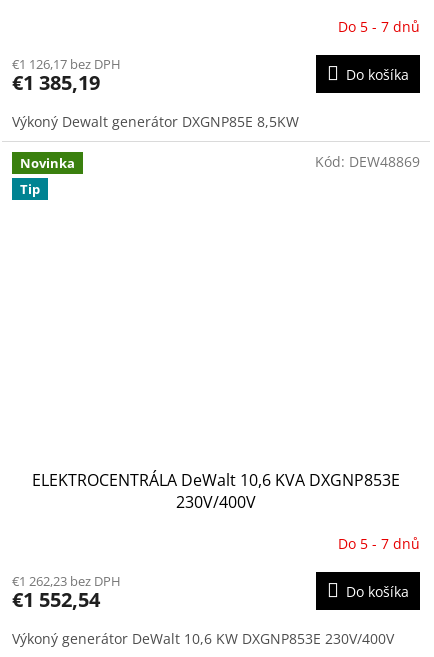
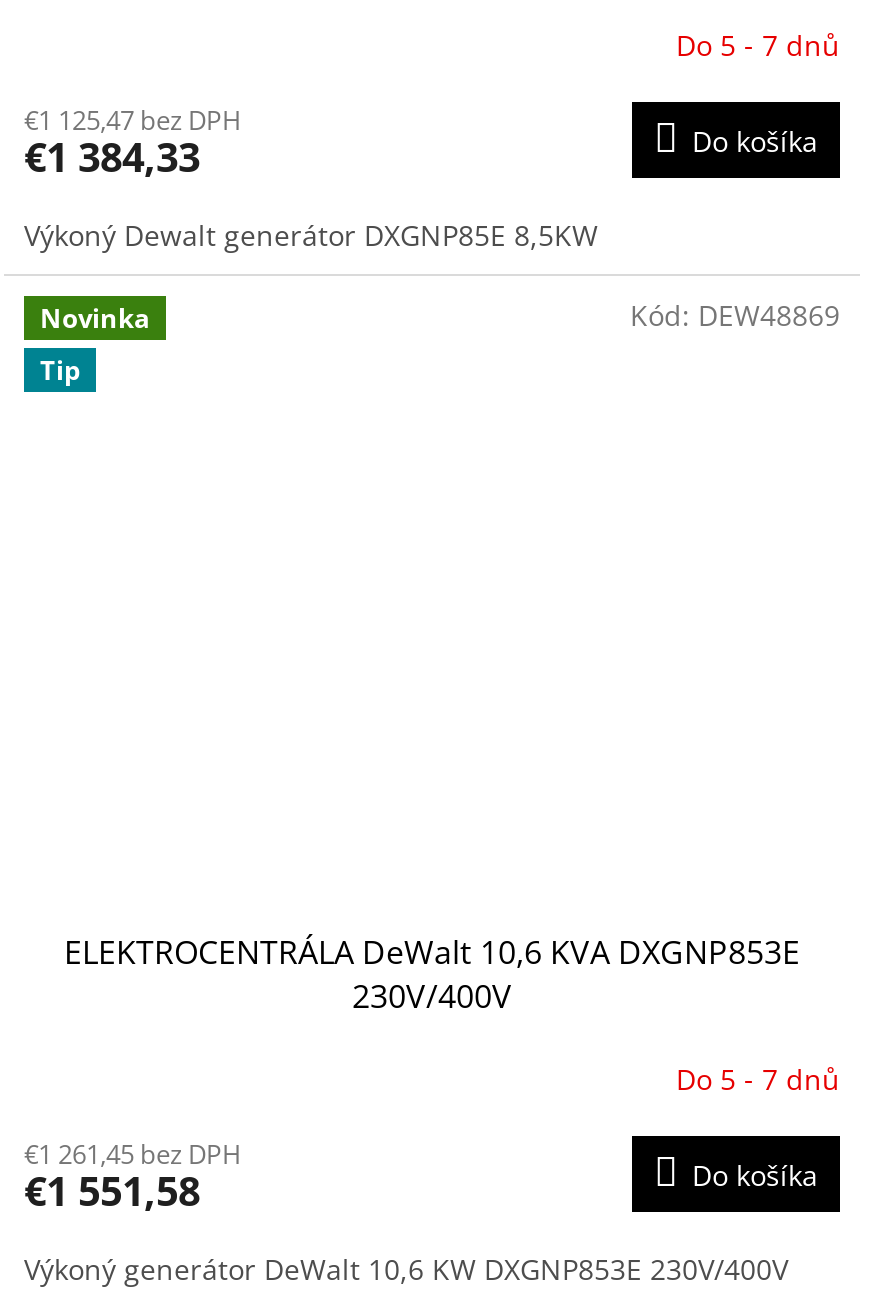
- €1 126,17 bez DPH
+ €1 125,47 bez DPH

- €1 385,19
+ €1 384,33

- €1 262,23 bez DPH
+ €1 261,45 bez DPH

- €1 552,54
+ €1 551,58
